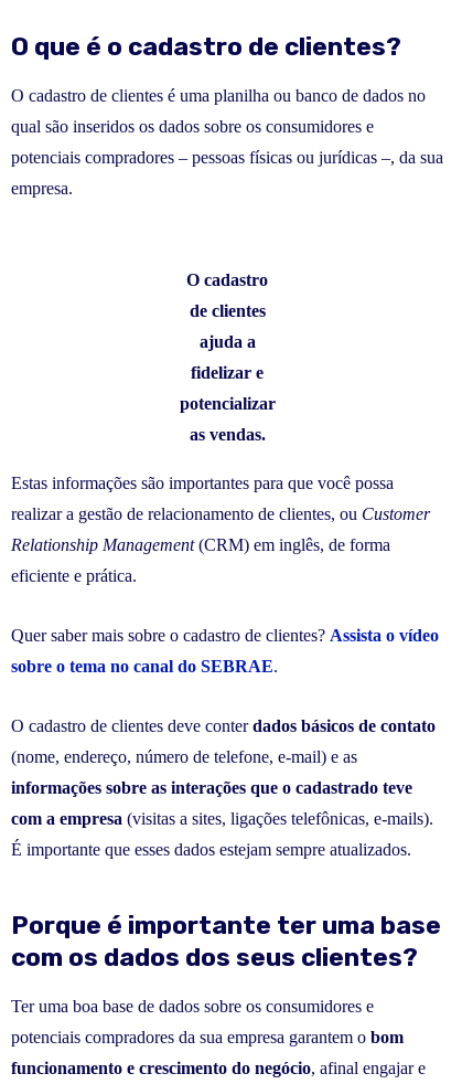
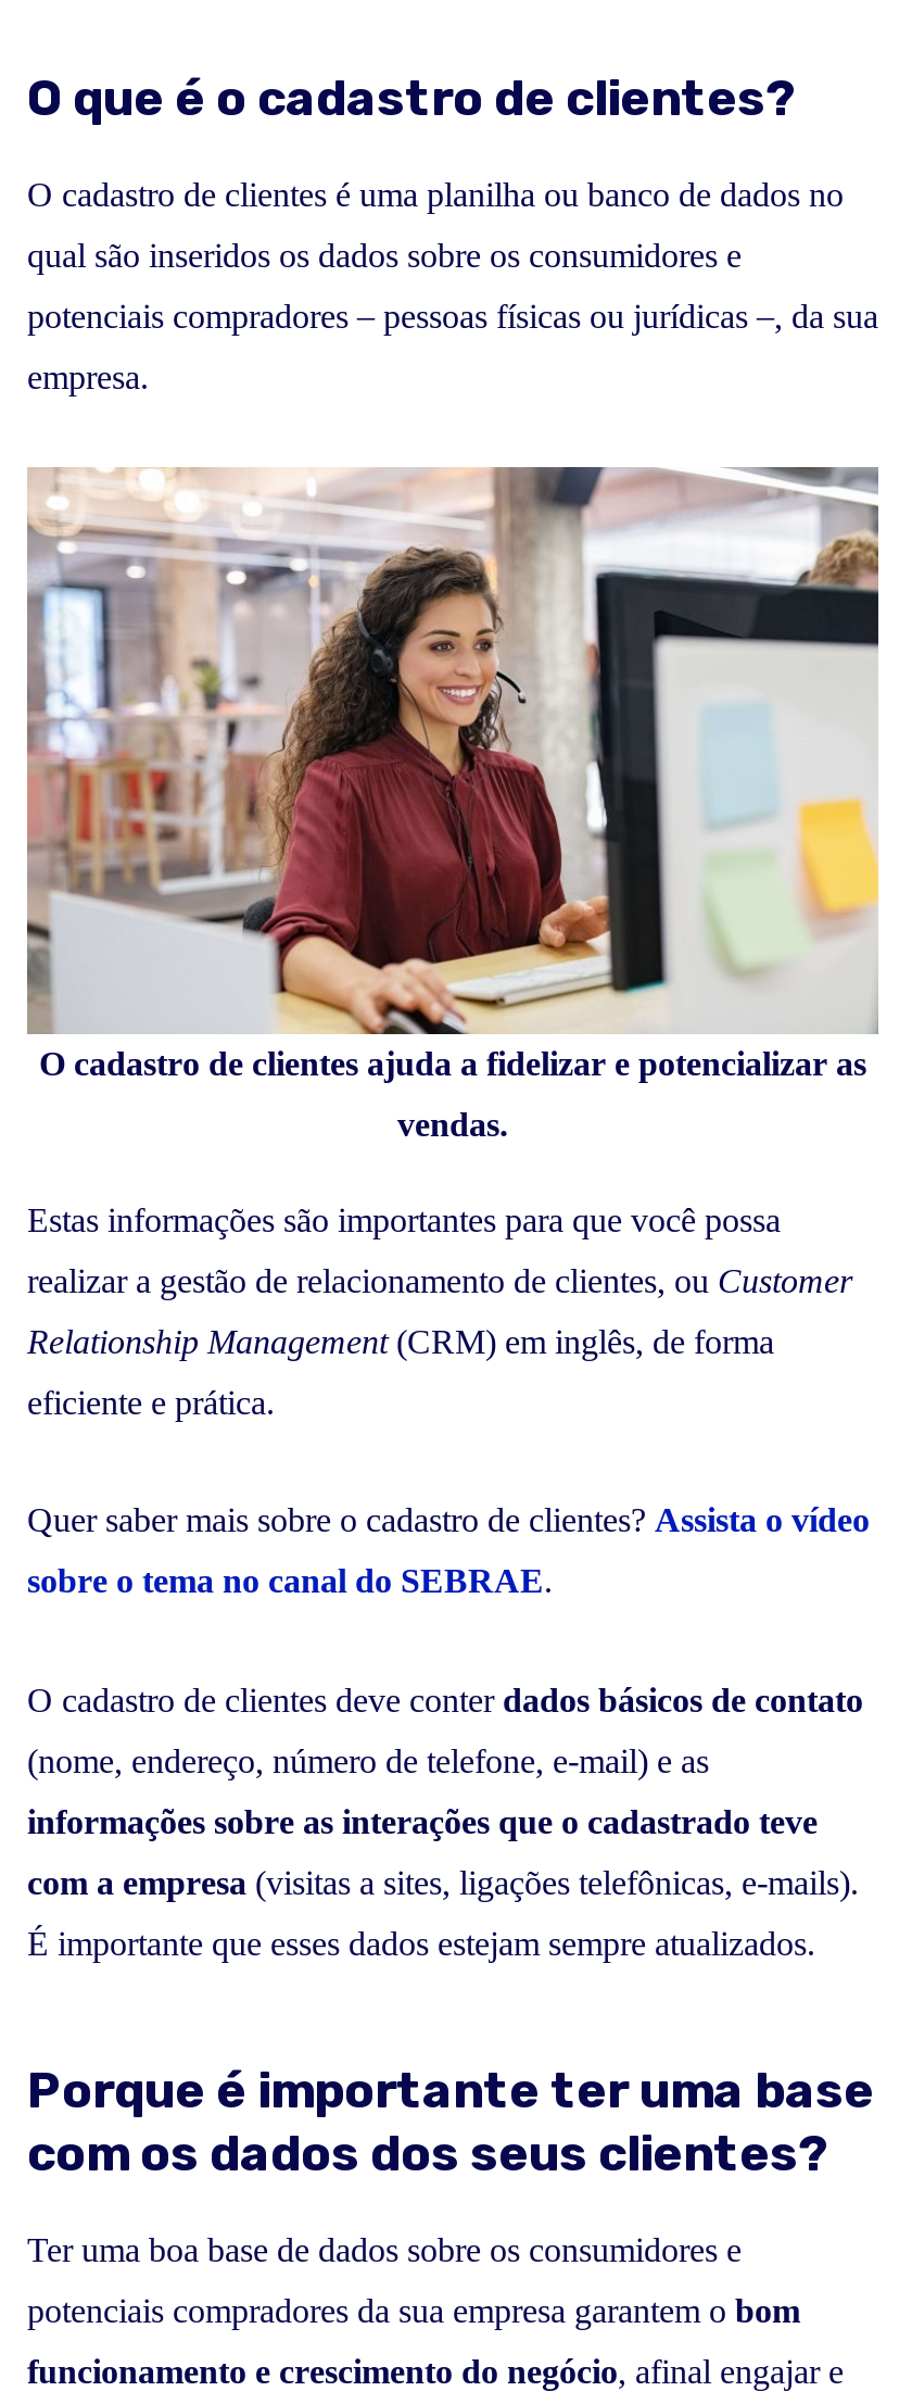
+ [image]
